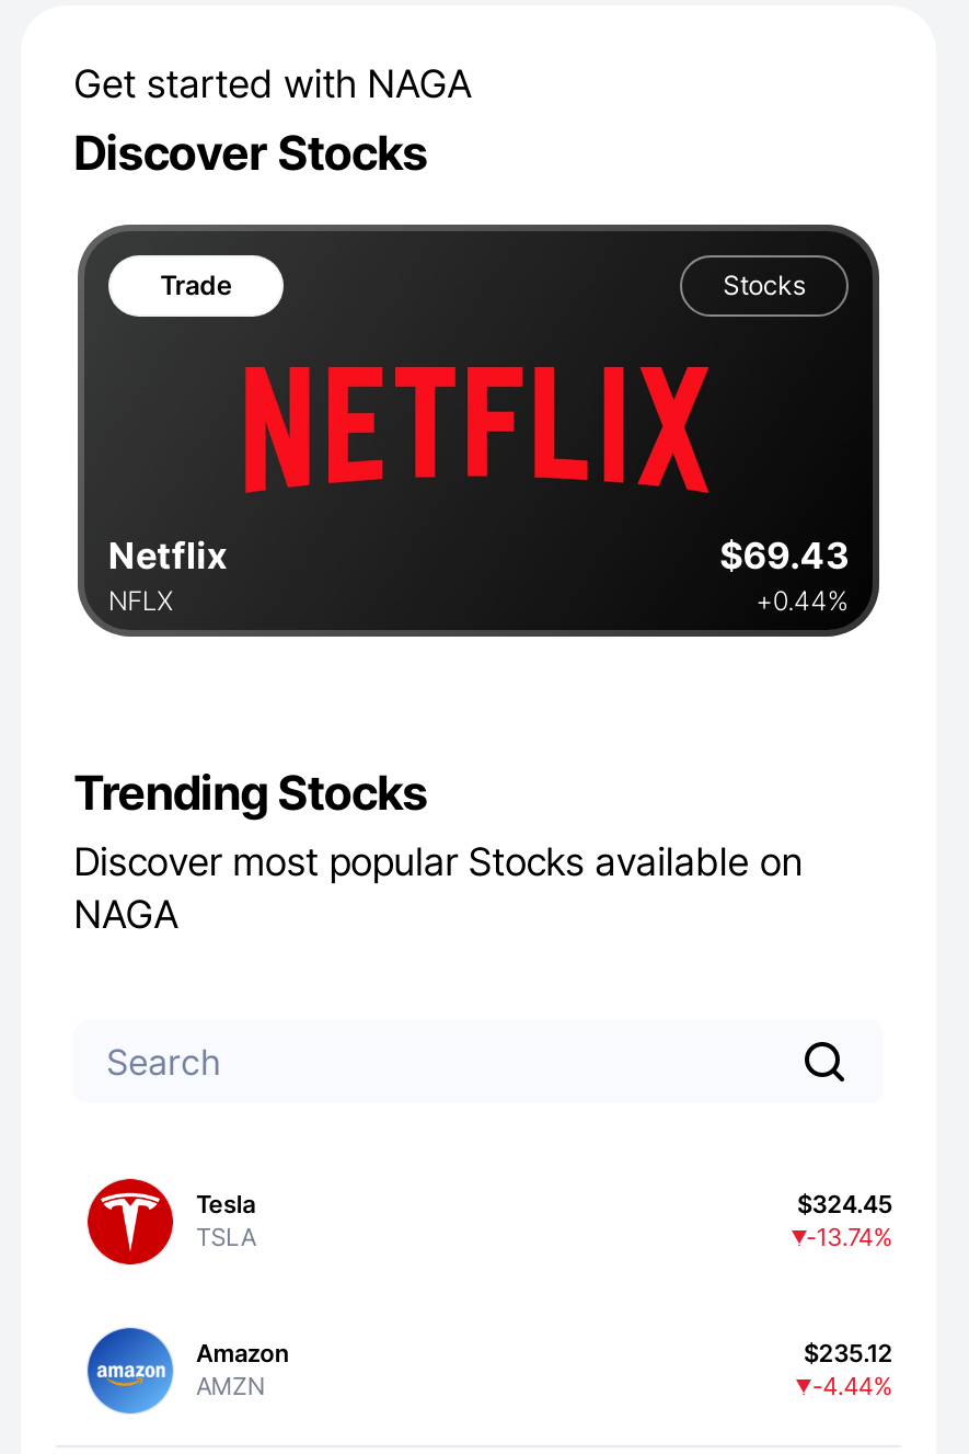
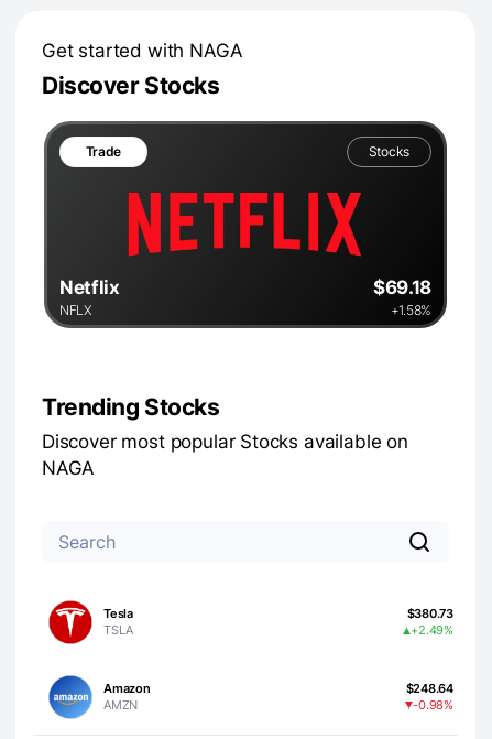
- $69.43
+ $69.18

- +0.44%
+ +1.58%

- $324.45
+ $380.73

- -13.74%
+ +2.49%

- $235.12
+ $248.64

- -4.44%
+ -0.98%
